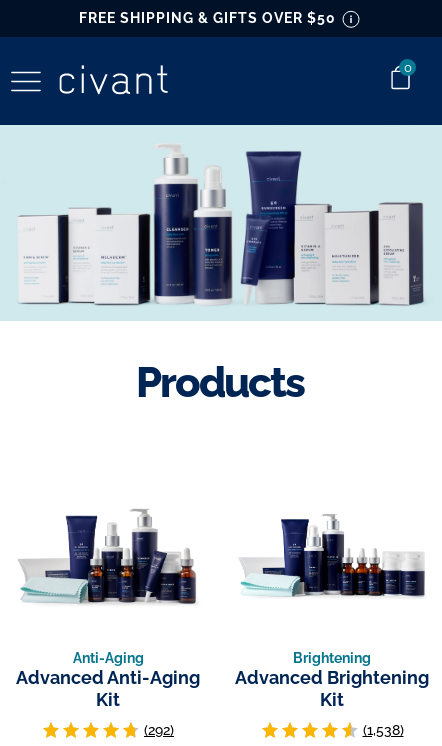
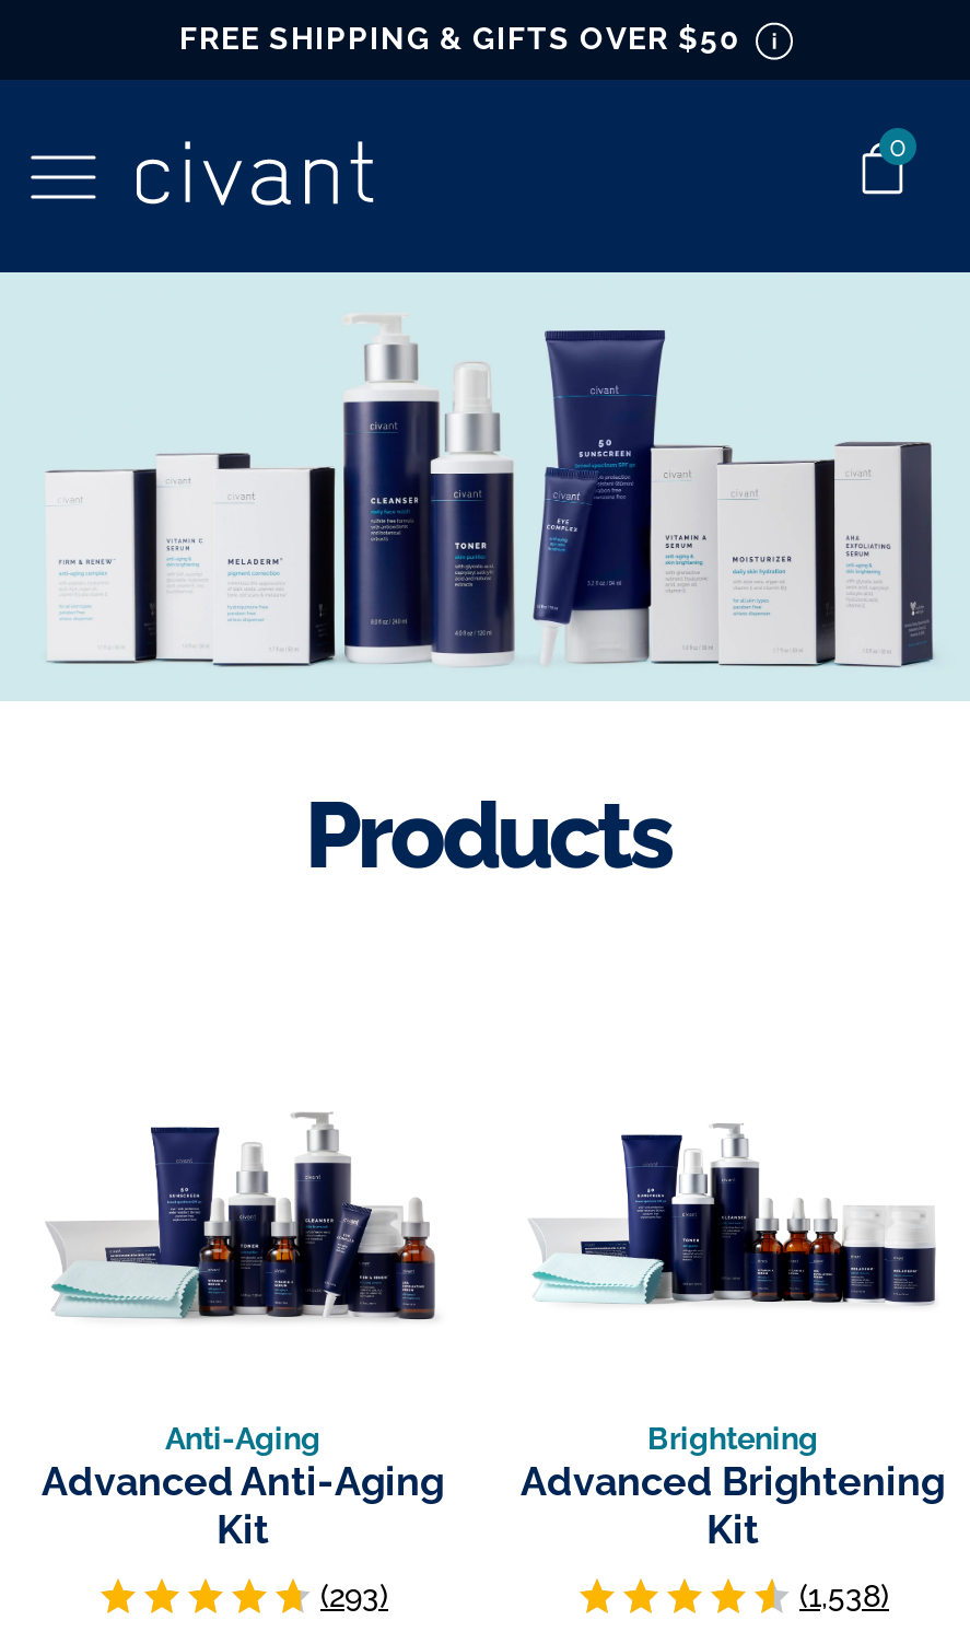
- (292)
+ (293)
